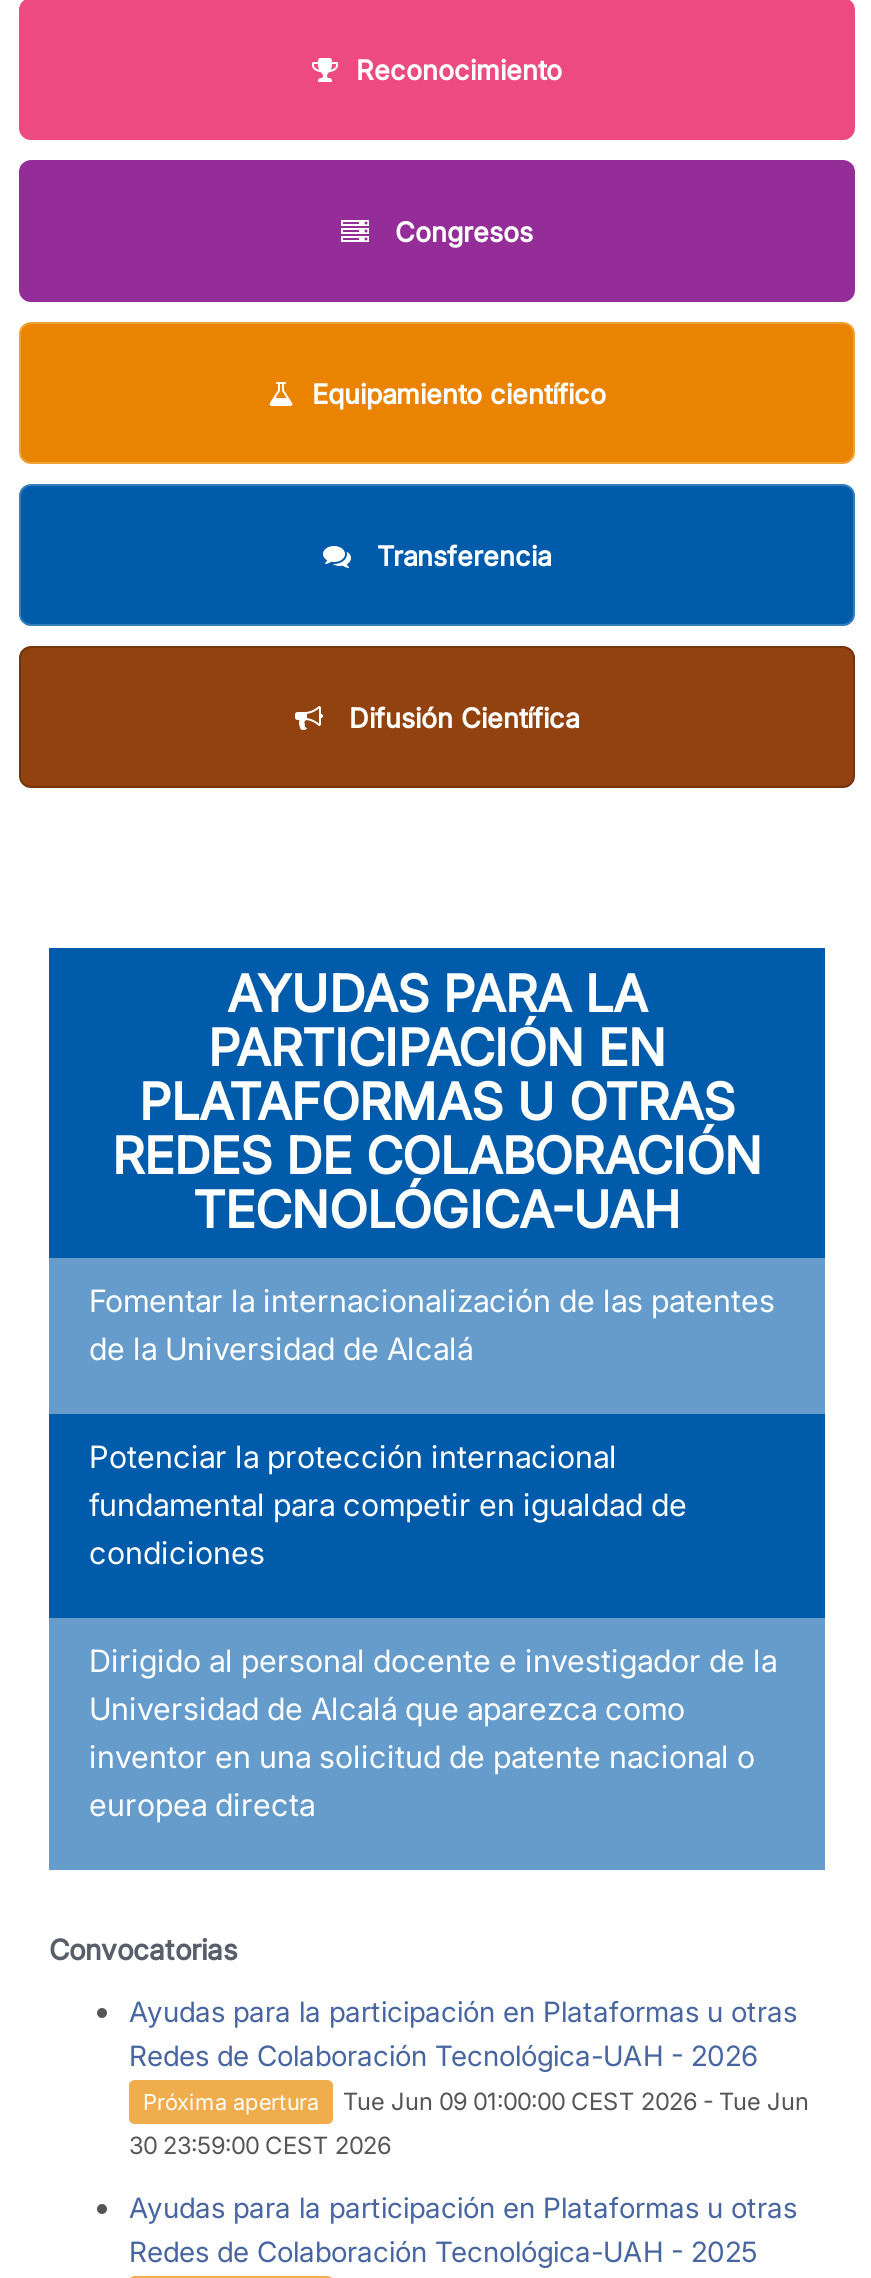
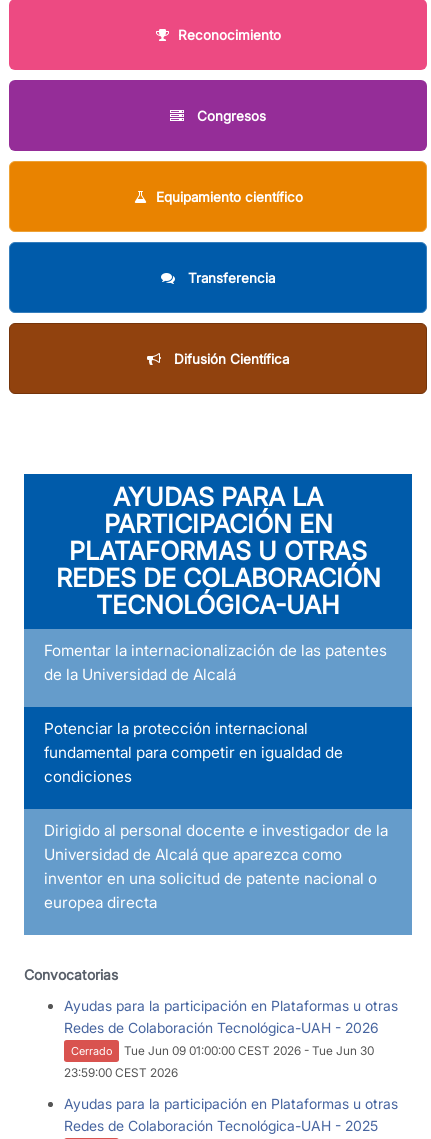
- Próxima apertura
- Tue Jun 09 01:00:00 CEST 2026 - Tue Jun
+ Cerrado
+ Tue Jun 09 01:00:00 CEST 2026 - Tue Jun 30

- 30 23:59:00 CEST 2026
+ 23:59:00 CEST 2026
